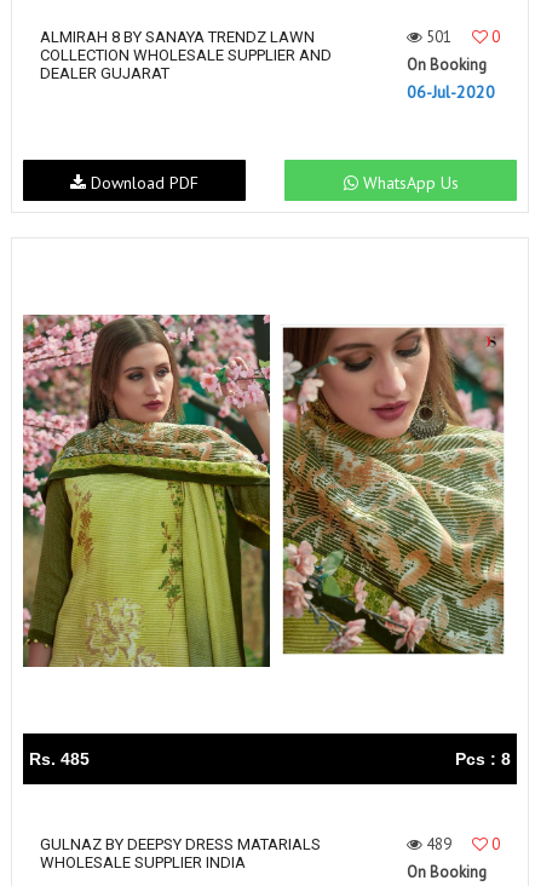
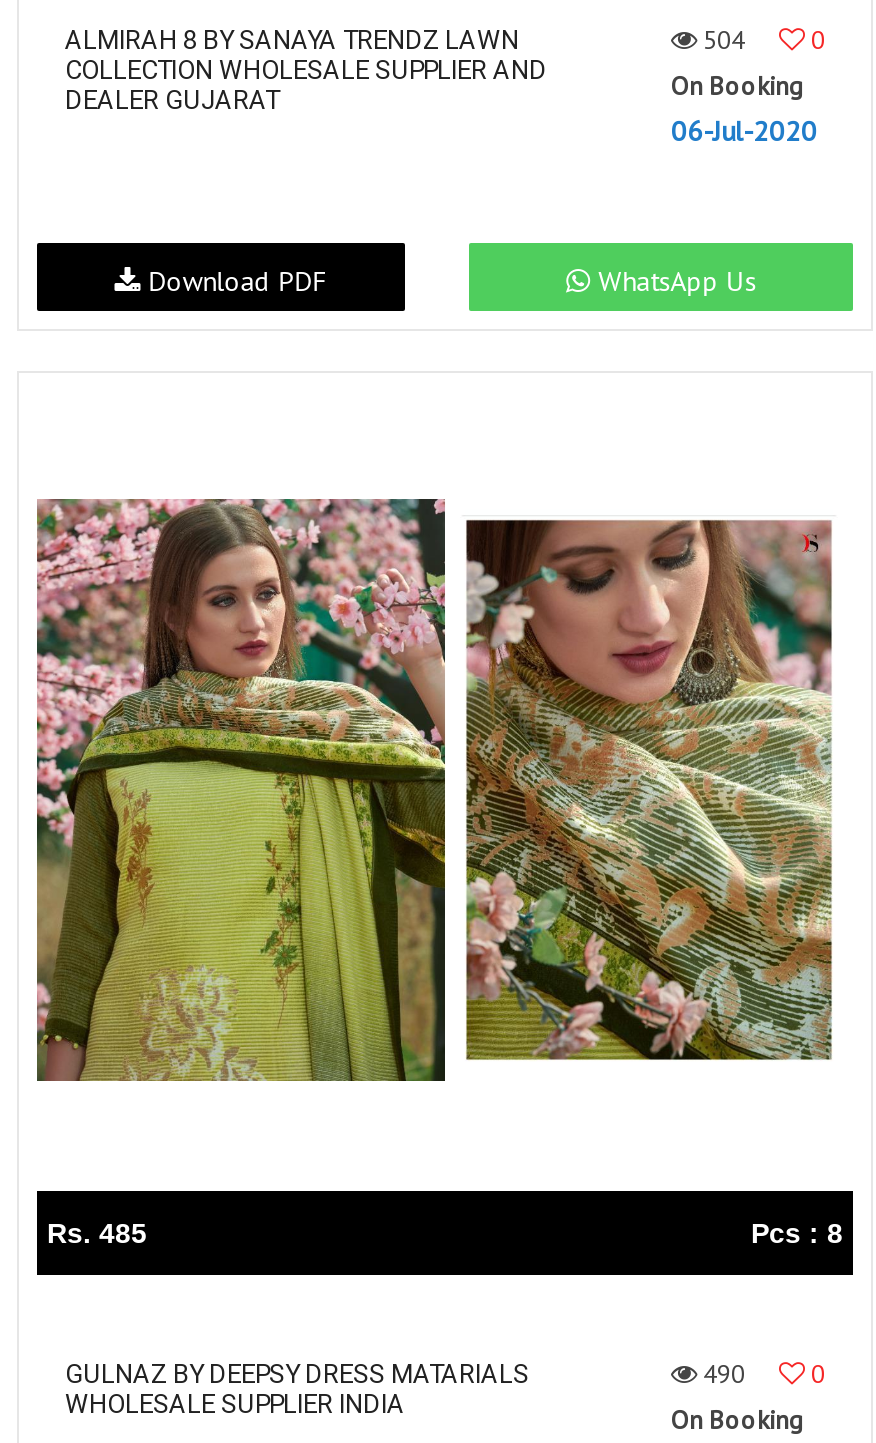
- 501 0
+ 504 0

- 489 0
+ 490 0
